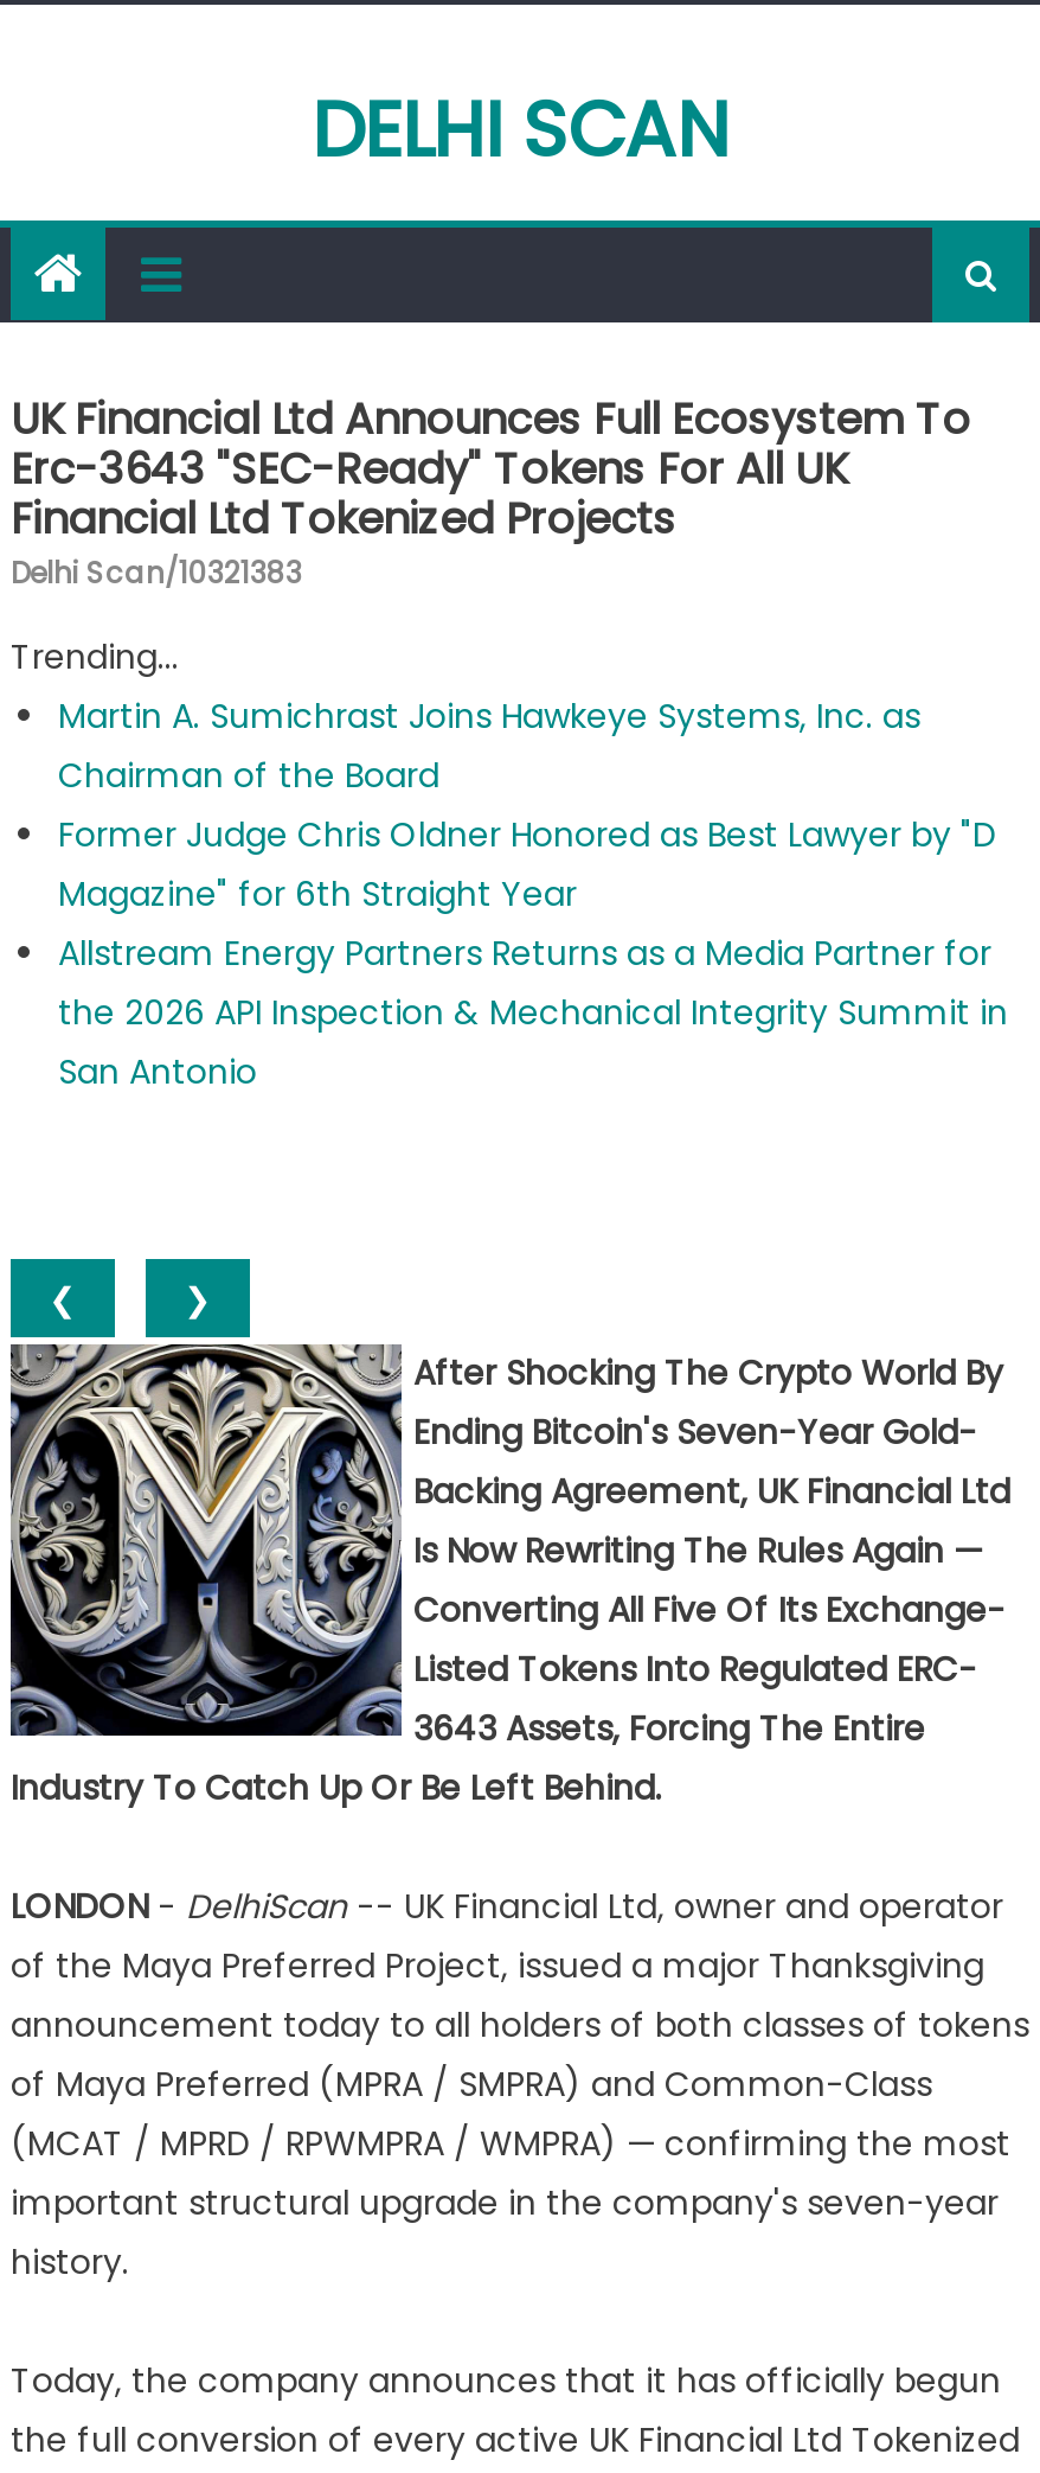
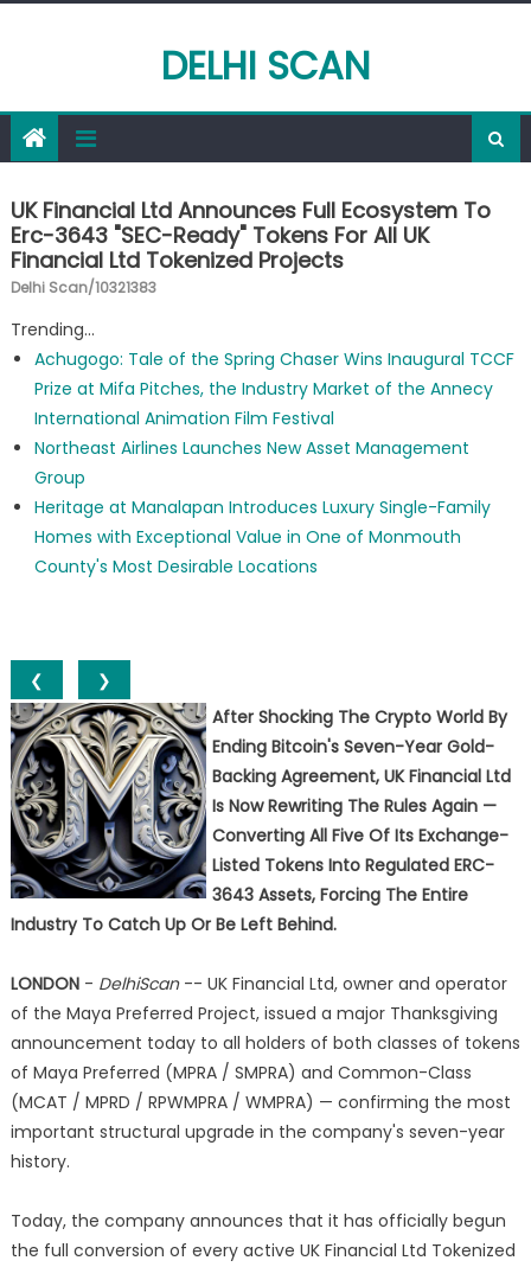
- Martin A. Sumichrast Joins Hawkeye Systems, Inc. as
- Chairman of the Board
- Former Judge Chris Oldner Honored as Best Lawyer by "D
- Magazine" for 6th Straight Year
- Allstream Energy Partners Returns as a Media Partner for
- the 2026 API Inspection & Mechanical Integrity Summit in
- San Antonio
+ Achugogo: Tale of the Spring Chaser Wins Inaugural TCCF
+ Prize at Mifa Pitches, the Industry Market of the Annecy
+ International Animation Film Festival
+ Northeast Airlines Launches New Asset Management
+ Group
+ Heritage at Manalapan Introduces Luxury Single-Family
+ Homes with Exceptional Value in One of Monmouth
+ County's Most Desirable Locations
